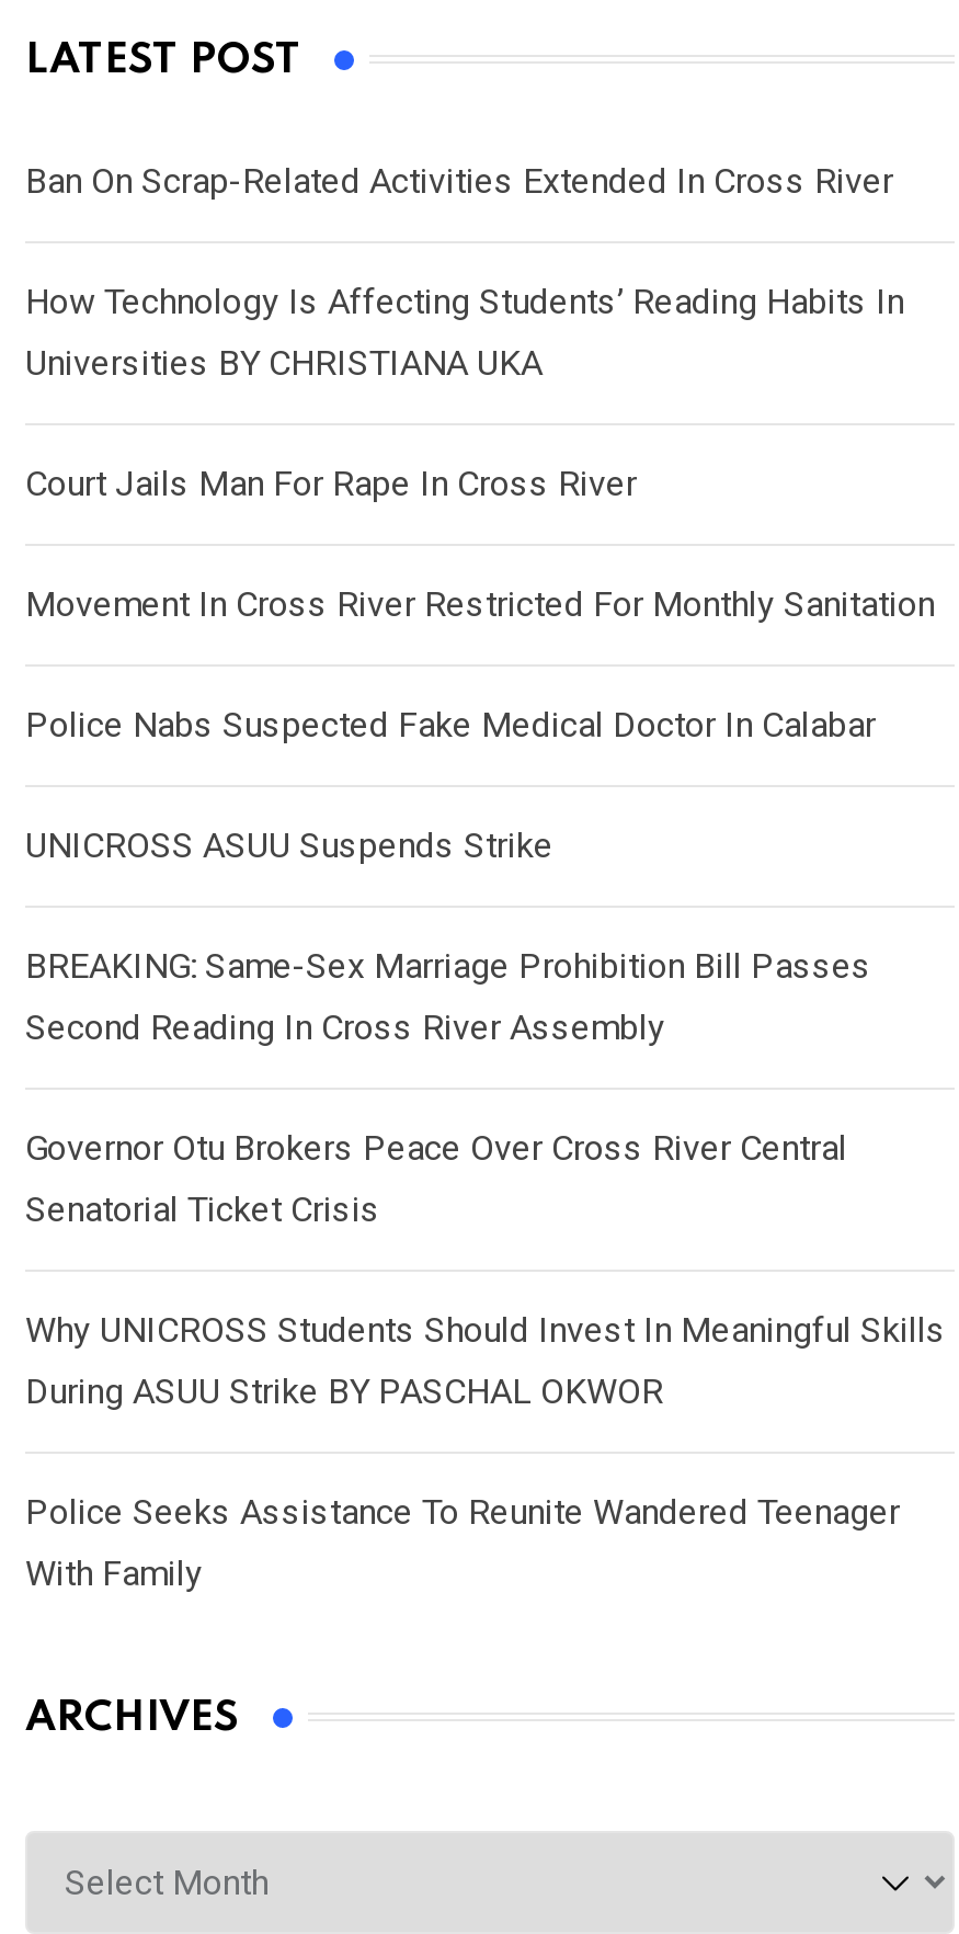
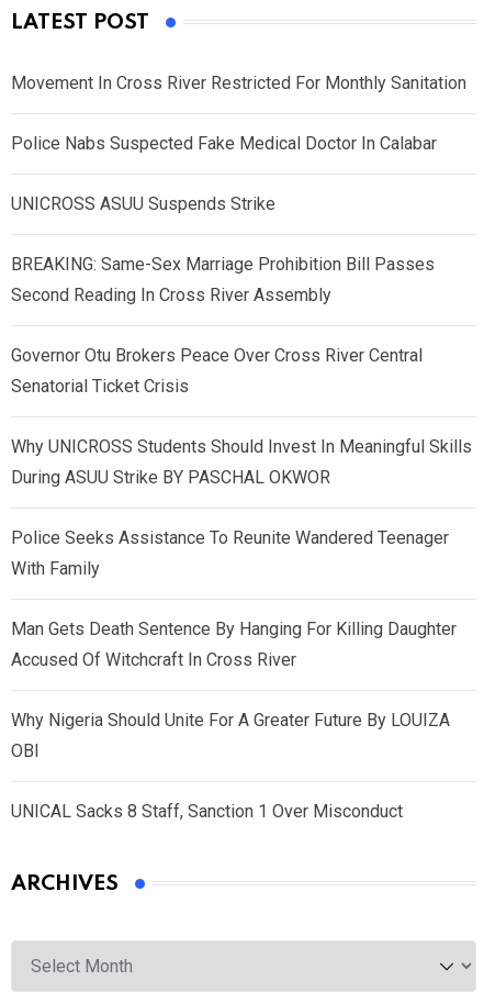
- Ban On Scrap-Related Activities Extended In Cross River
- How Technology Is Affecting Students’ Reading Habits In
- Universities BY CHRISTIANA UKA
- Court Jails Man For Rape In Cross River

moved up: Movement In Cross River Restricted For Monthly Sanitation | Police Nabs Suspected Fake Medical Doctor In Calabar | UNICROSS ASUU Suspends Strike | ... | Police Seeks Assistance To Reunite Wandered Teenager | With Family

+ Man Gets Death Sentence By Hanging For Killing Daughter
+ Accused Of Witchcraft In Cross River
+ Why Nigeria Should Unite For A Greater Future By LOUIZA
+ OBI
+ UNICAL Sacks 8 Staff, Sanction 1 Over Misconduct
